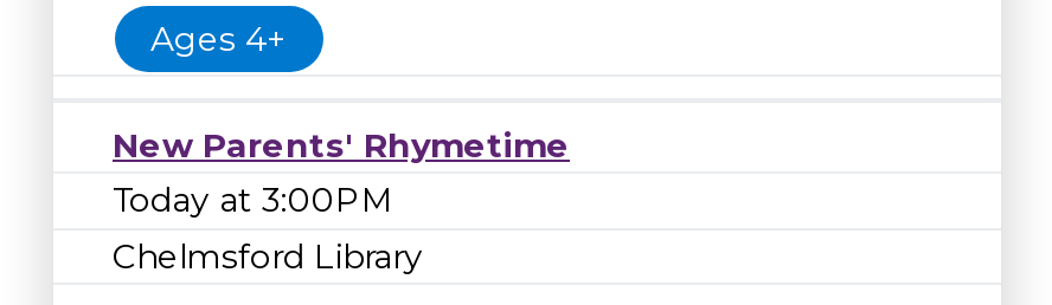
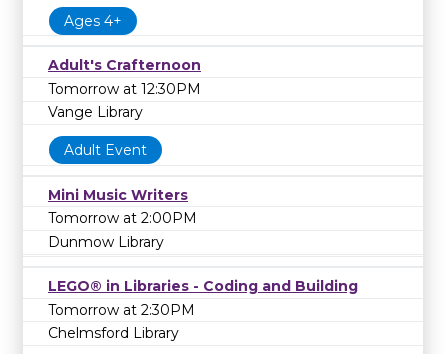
- New Parents' Rhymetime
- Today at 3:00PM
+ Adult's Crafternoon
+ Tomorrow at 12:30PM
+ Vange Library
+ Adult Event
+ Mini Music Writers
+ Tomorrow at 2:00PM
+ Dunmow Library
+ LEGO® in Libraries - Coding and Building
+ Tomorrow at 2:30PM
